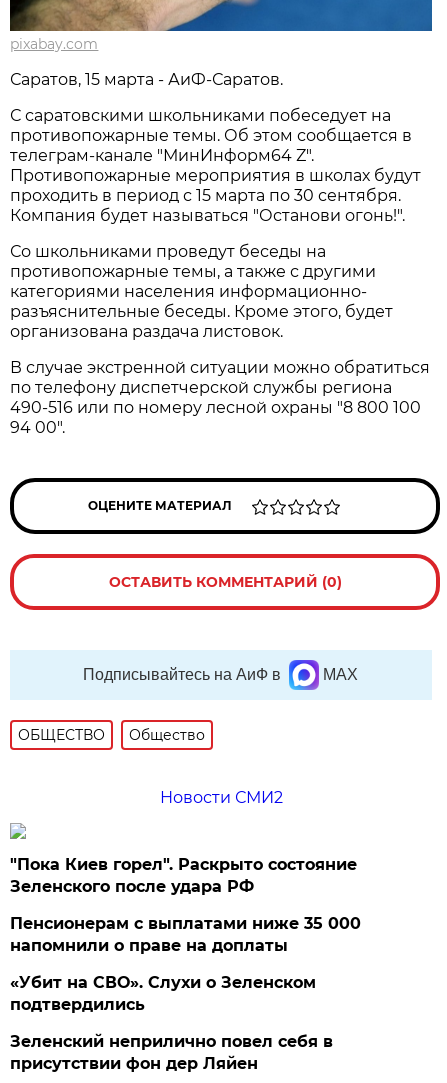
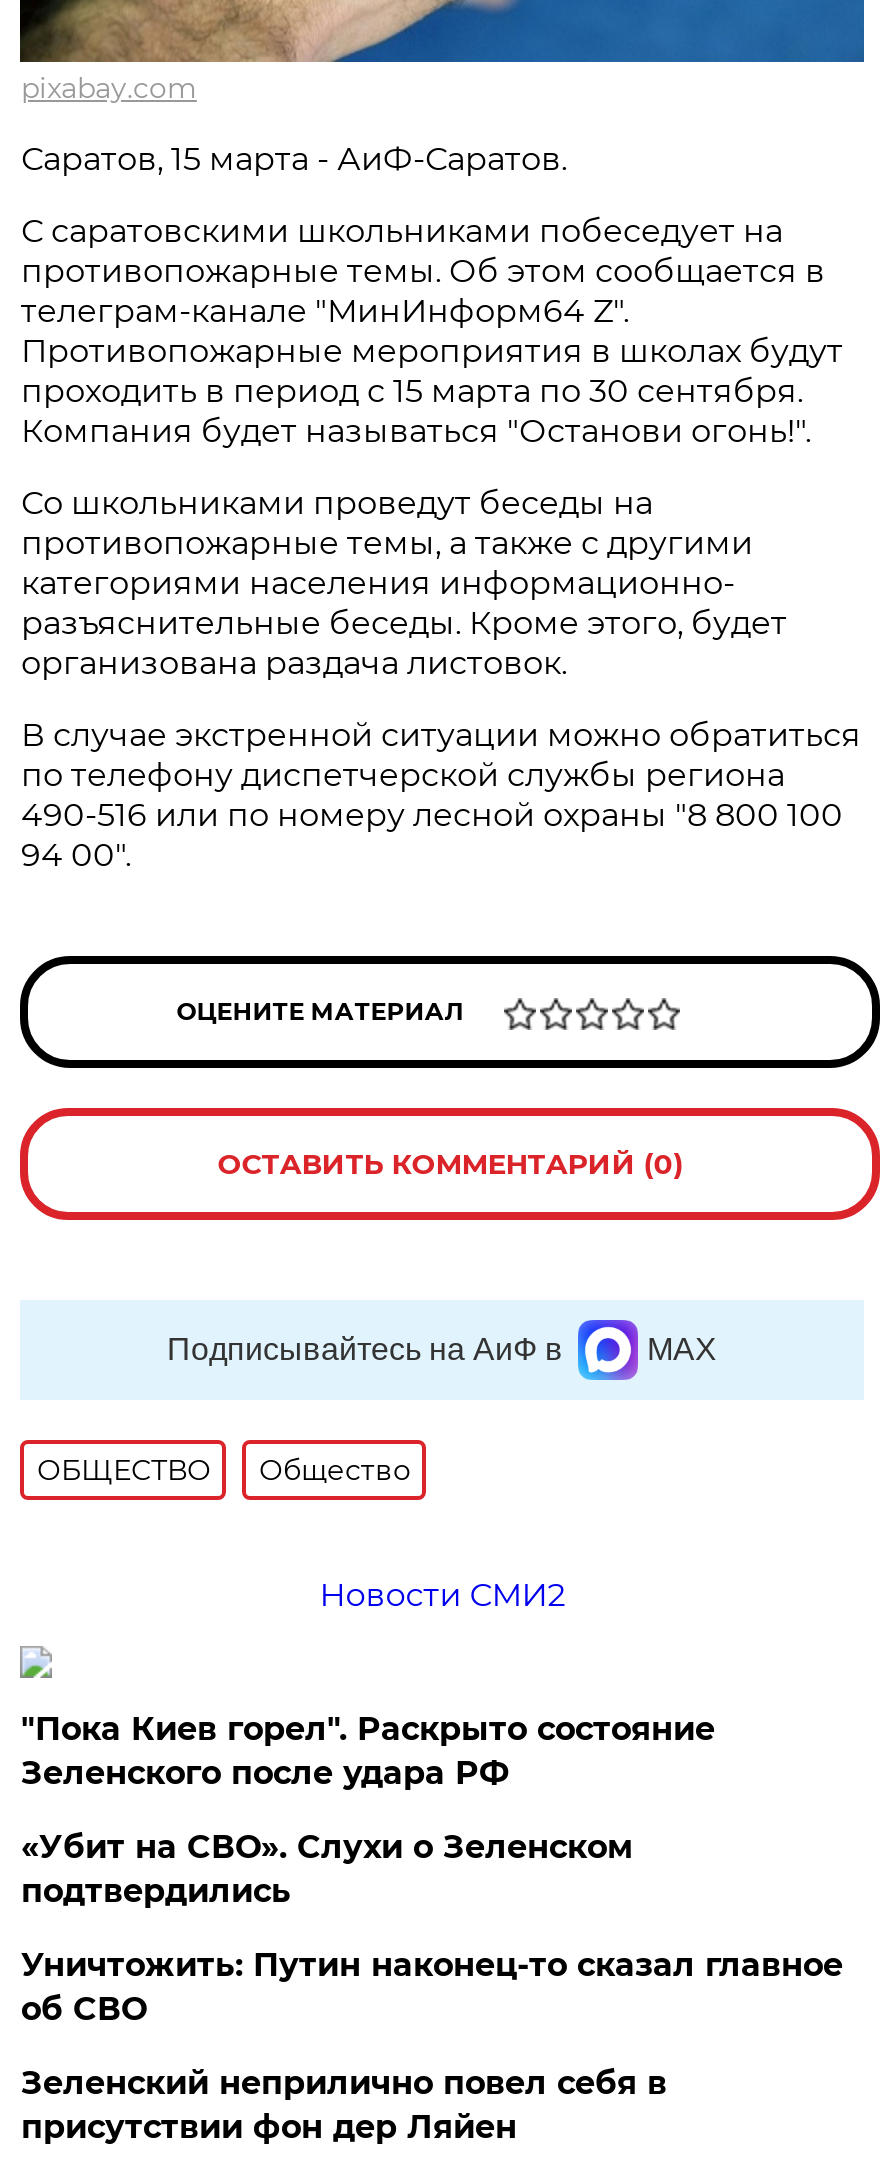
- Пенсионерам с выплатами ниже 35 000
- напомнили о праве на доплаты

moved up: «Убит на СВО». Слухи о Зеленском | подтвердились

+ Уничтожить: Путин наконец-то сказал главное
+ об СВО
